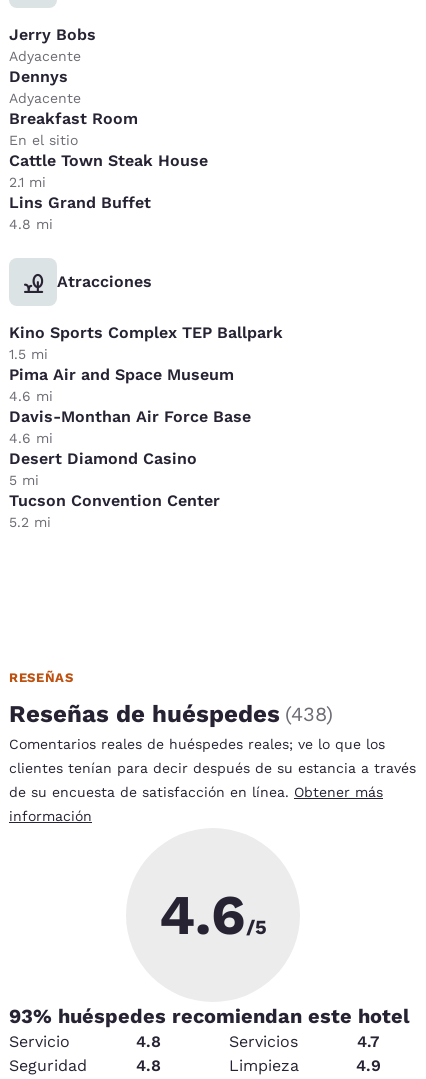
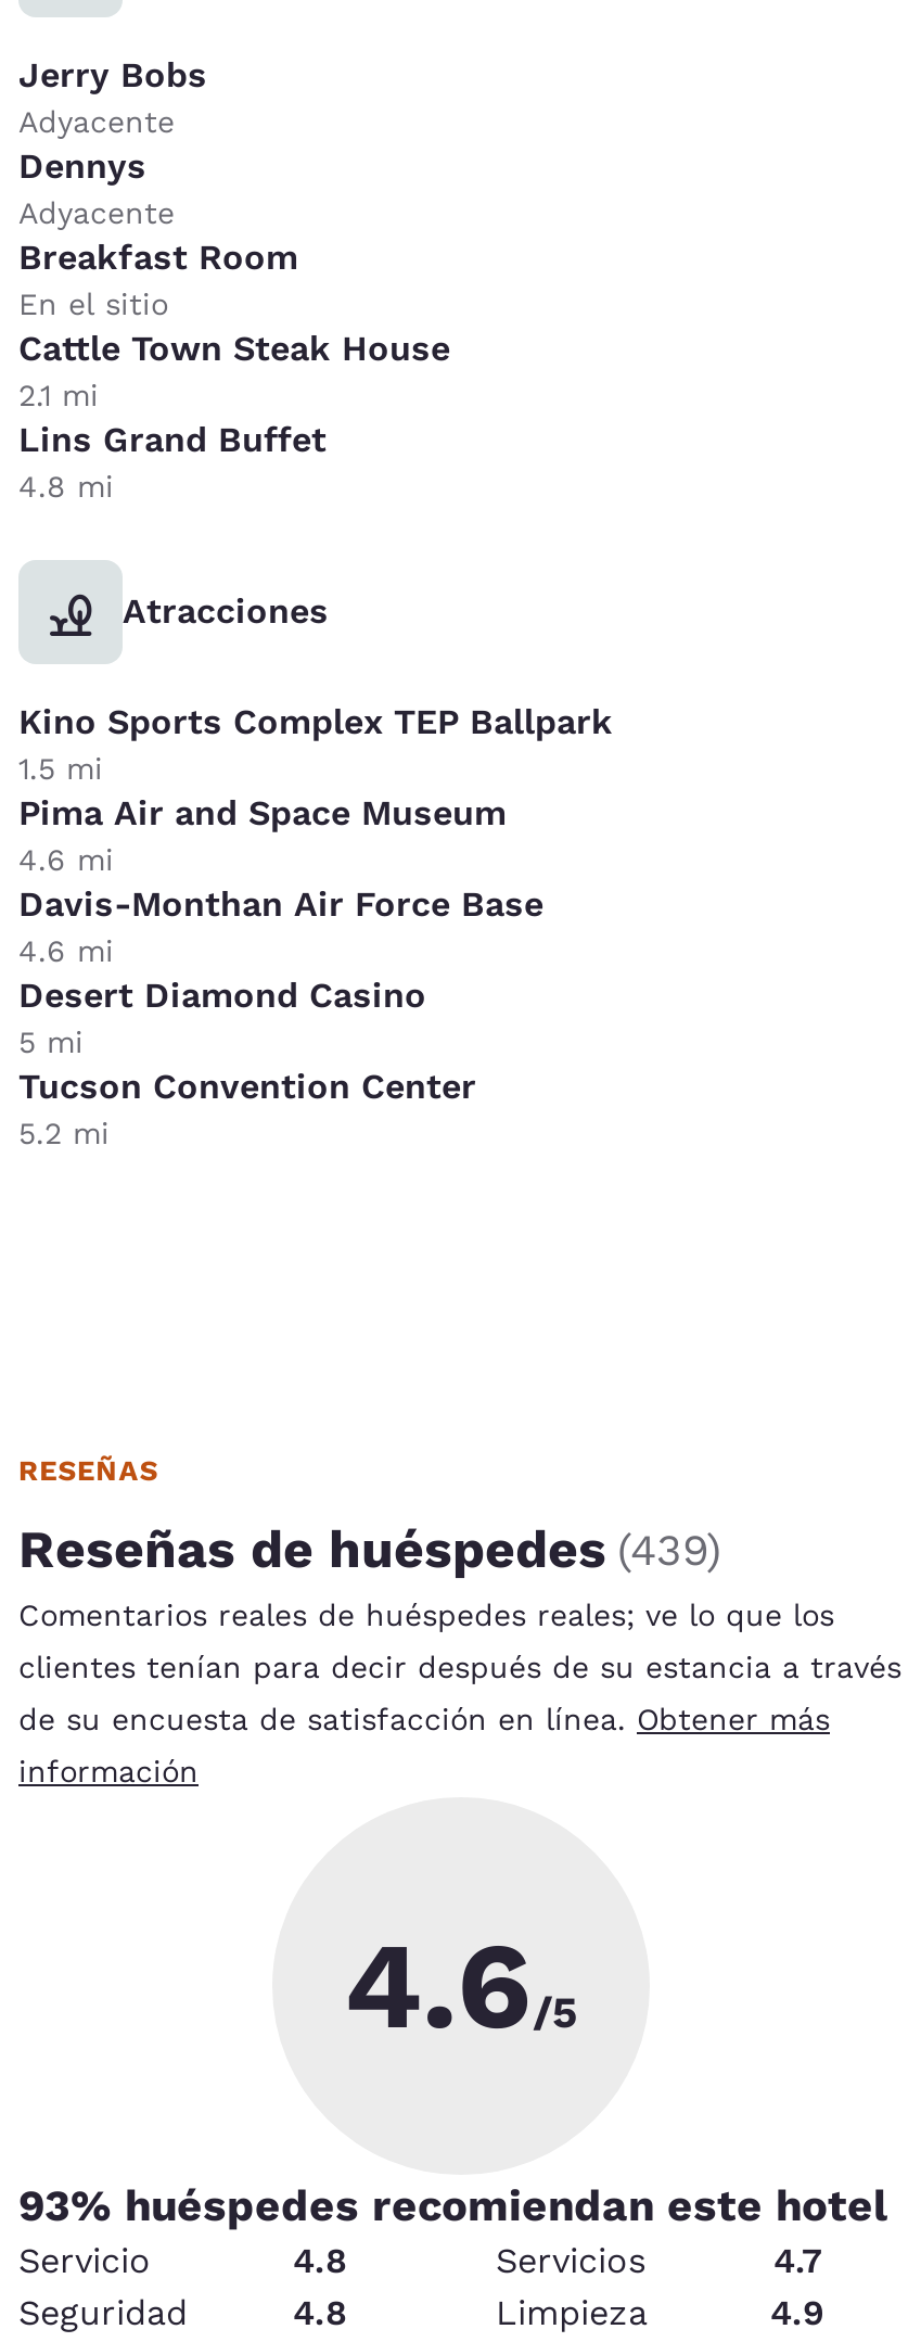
- Reseñas de huéspedes (438)
+ Reseñas de huéspedes (439)
